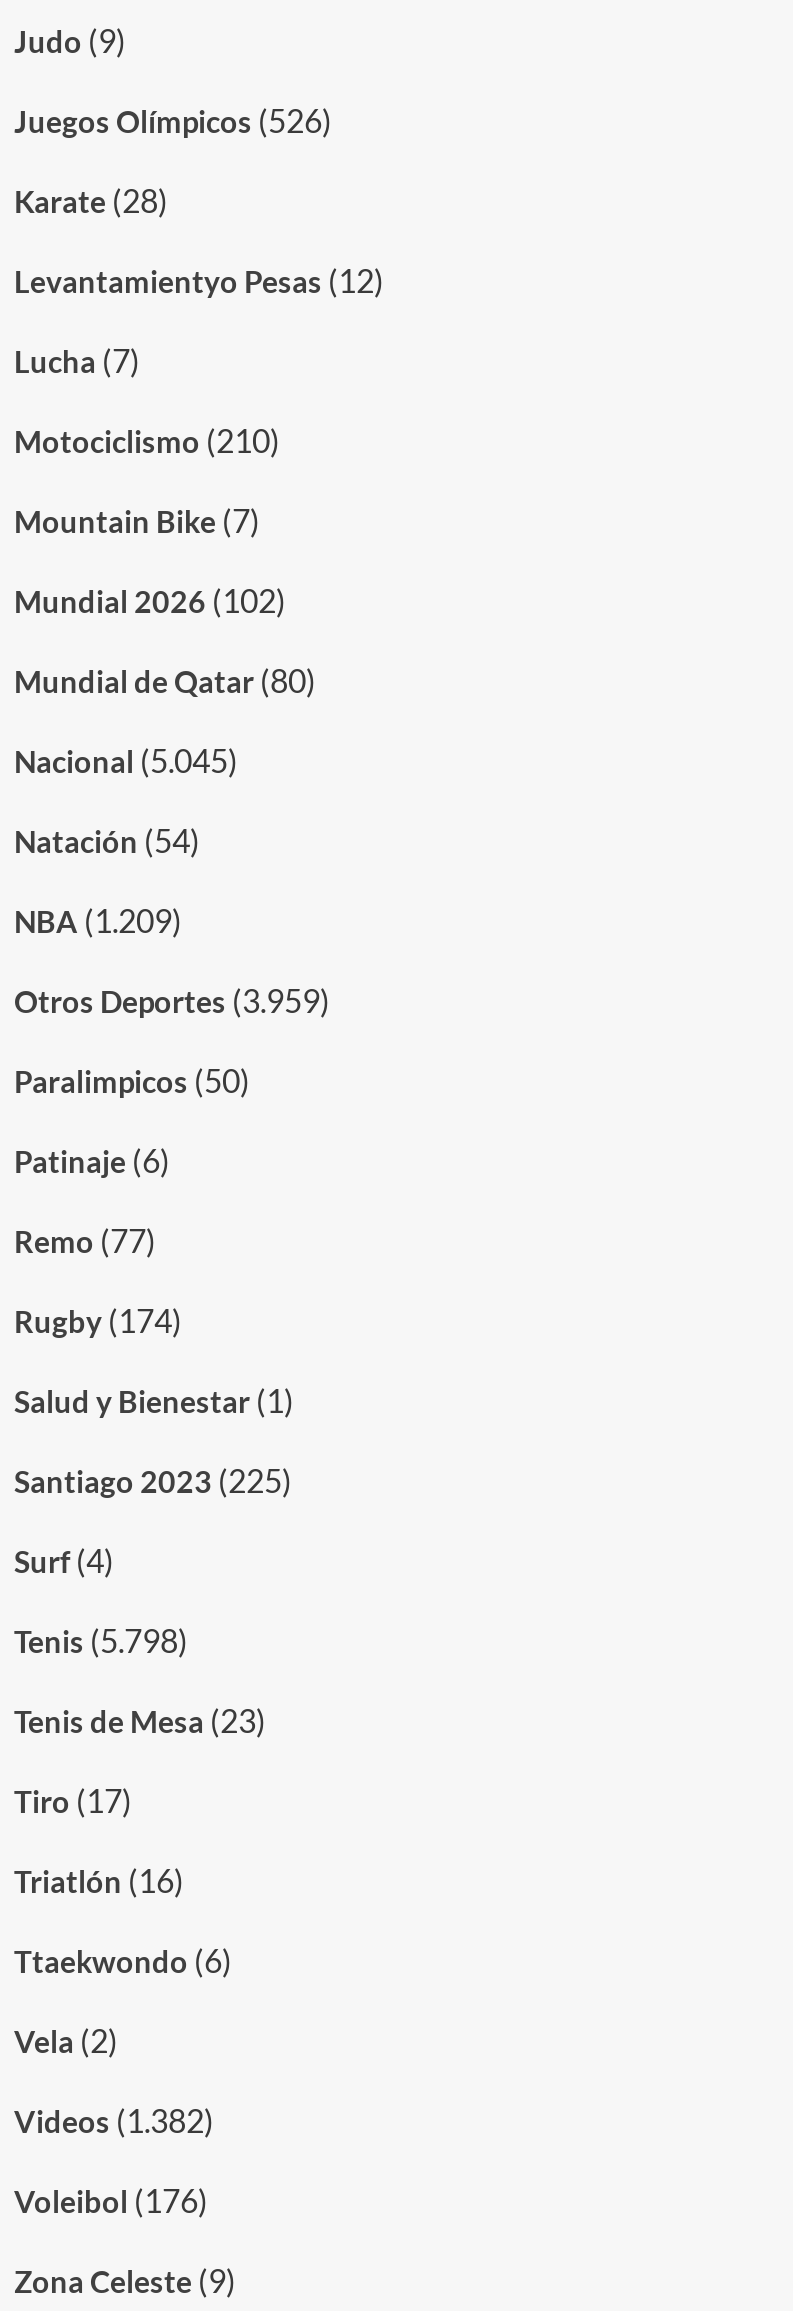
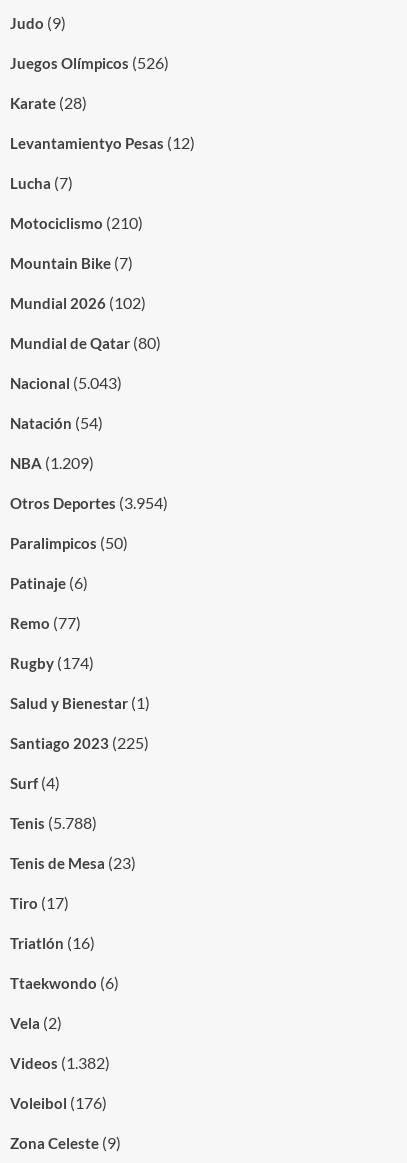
- Nacional (5.045)
+ Nacional (5.043)

- Otros Deportes (3.959)
+ Otros Deportes (3.954)

- Tenis (5.798)
+ Tenis (5.788)
